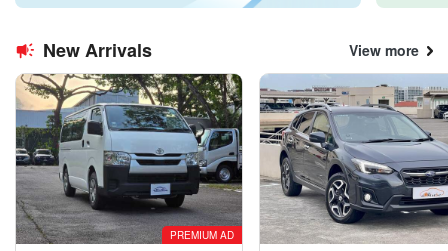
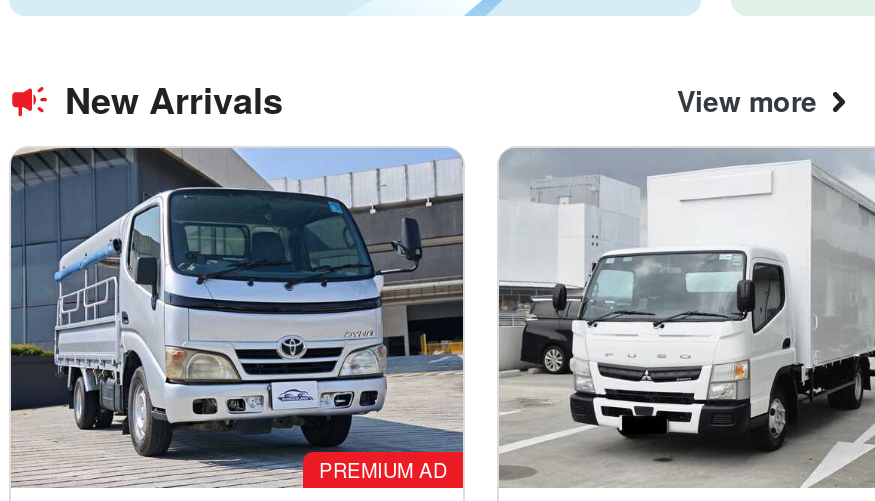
- [image]
+ [image]

- [image]
+ [image]
